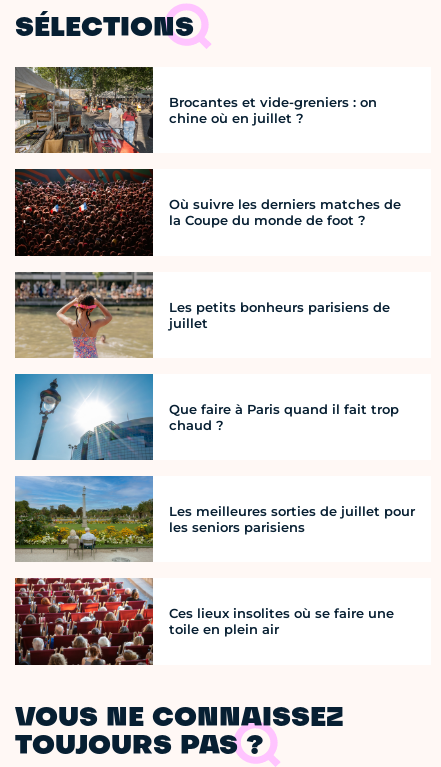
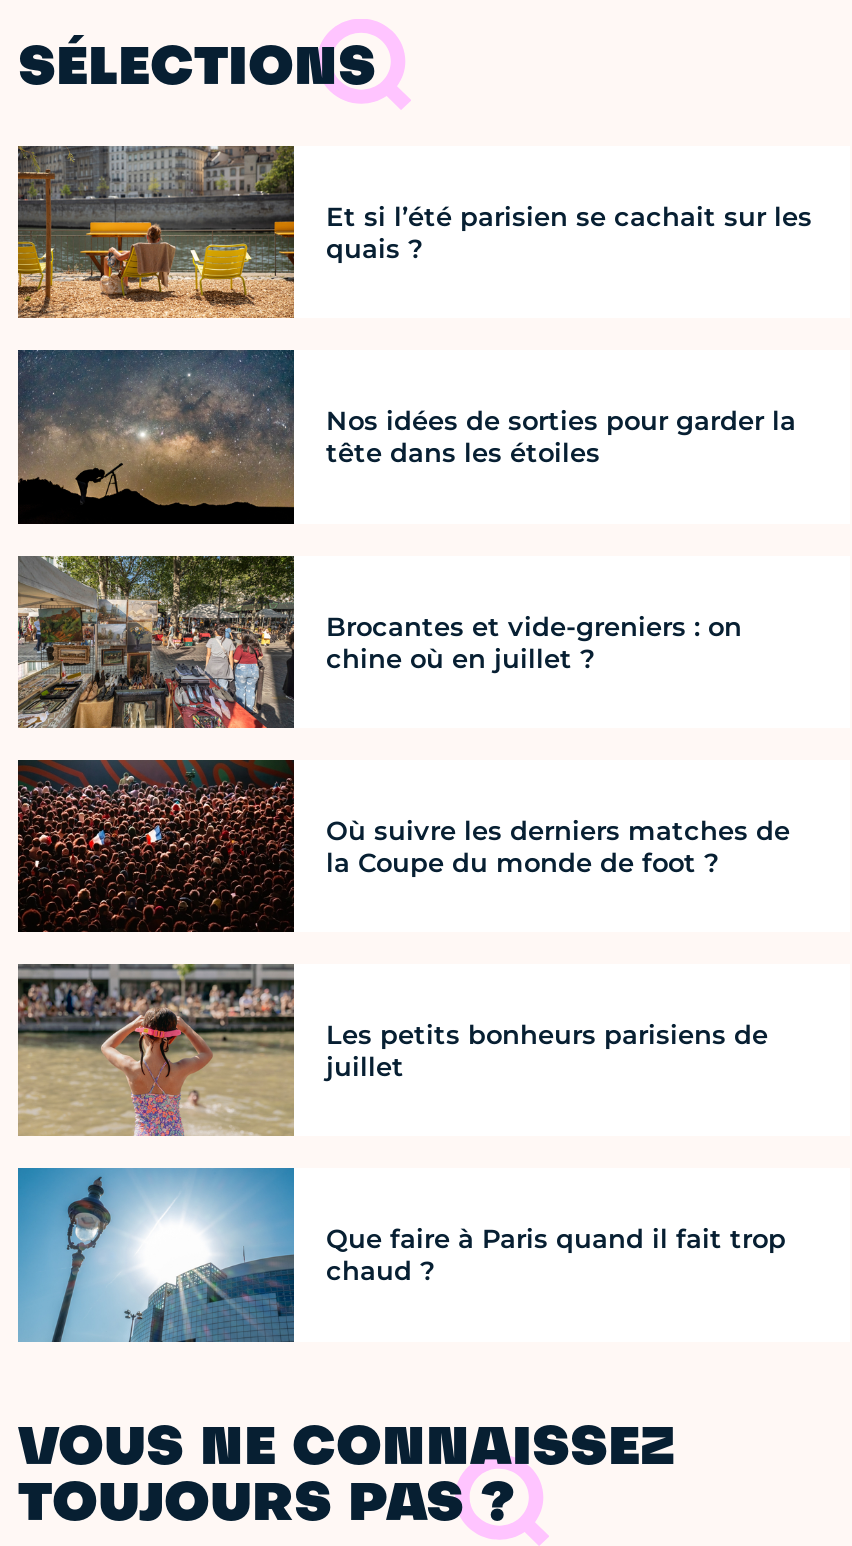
+ [image]
+ Et si l’été parisien se cachait sur les
+ quais ?

+ [image]
+ Nos idées de sorties pour garder la
+ tête dans les étoiles

moved down: [image] | Brocantes et vide-greniers : on | chine où en juillet ? | ... | Que faire à Paris quand il fait trop | chaud ?

- [image]
- Les meilleures sorties de juillet pour
- les seniors parisiens

- [image]
- Ces lieux insolites où se faire une
- toile en plein air
